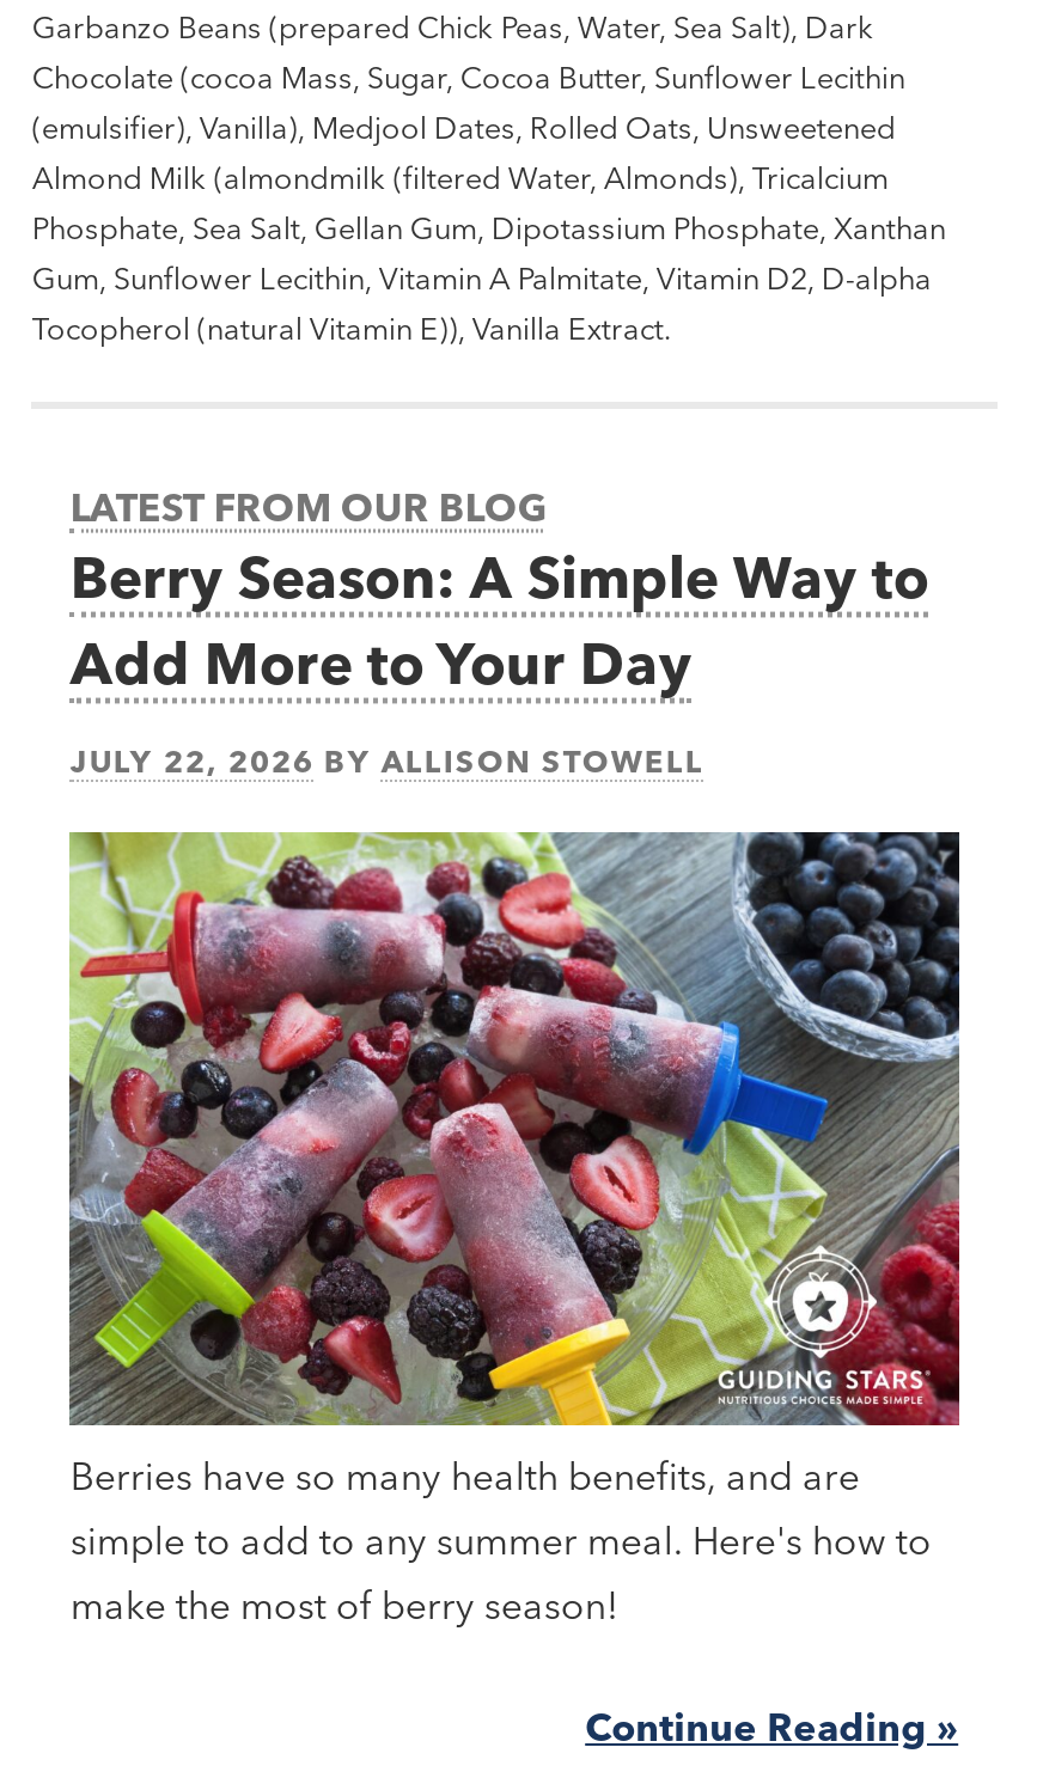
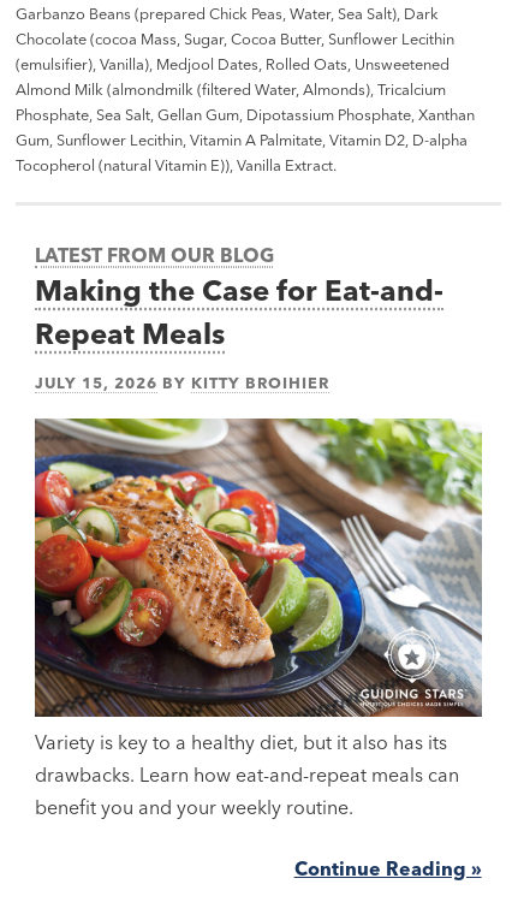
- Berry Season: A Simple Way to
- Add More to Your Day
+ Making the Case for Eat-and-
+ Repeat Meals

- JULY 22, 2026 BY ALLISON STOWELL
+ JULY 15, 2026 BY KITTY BROIHIER

- [image]
- Berries have so many health benefits, and are
- simple to add to any summer meal. Here's how to
- make the most of berry season!
+ [image]
+ Variety is key to a healthy diet, but it also has its
+ drawbacks. Learn how eat-and-repeat meals can
+ benefit you and your weekly routine.
